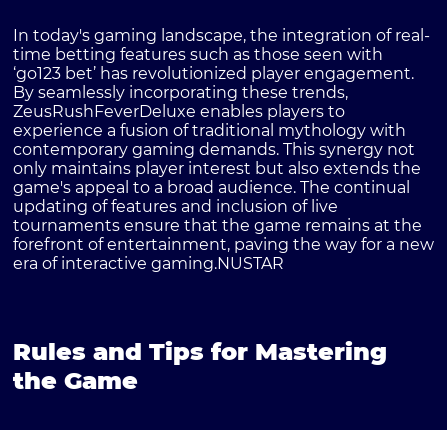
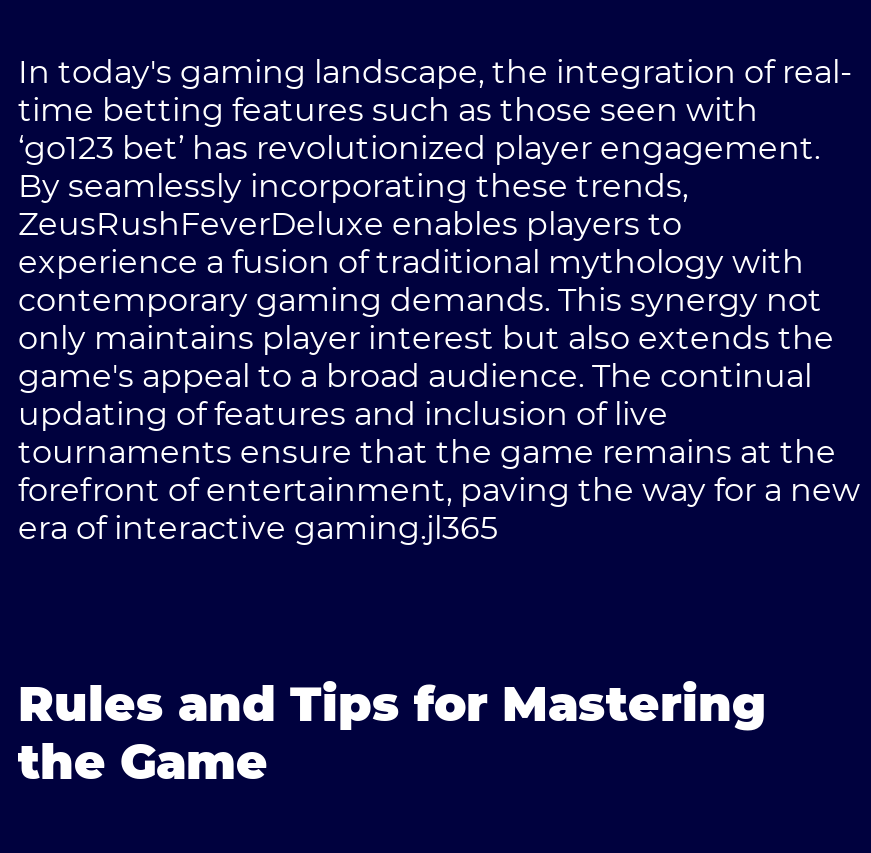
- era of interactive gaming.NUSTAR
+ era of interactive gaming.jl365
